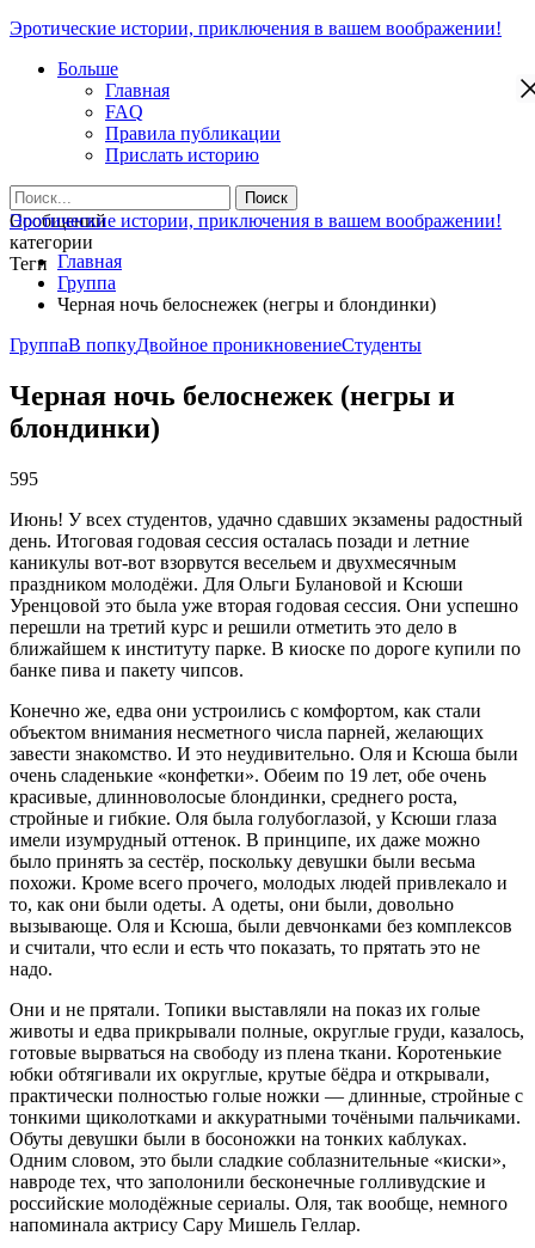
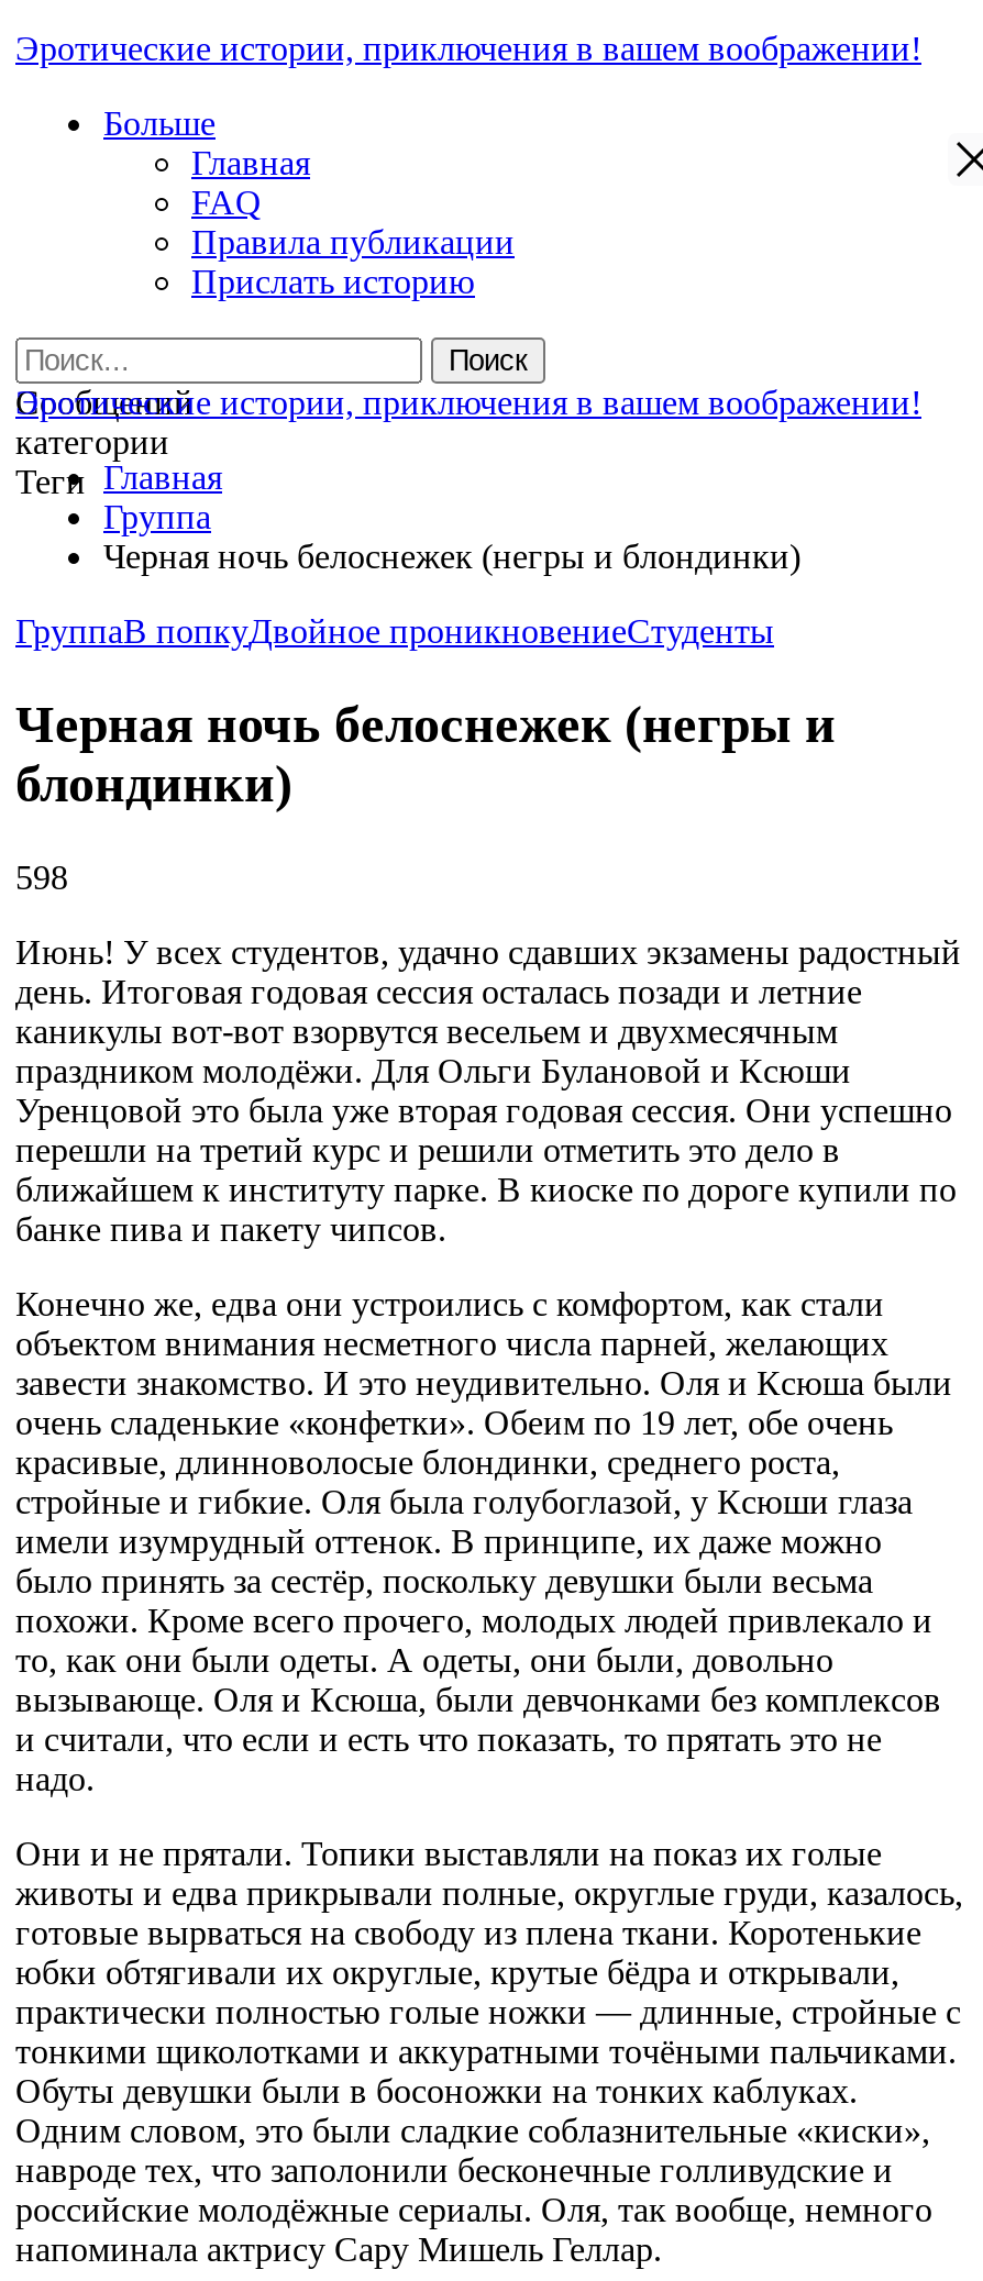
- 595
+ 598
